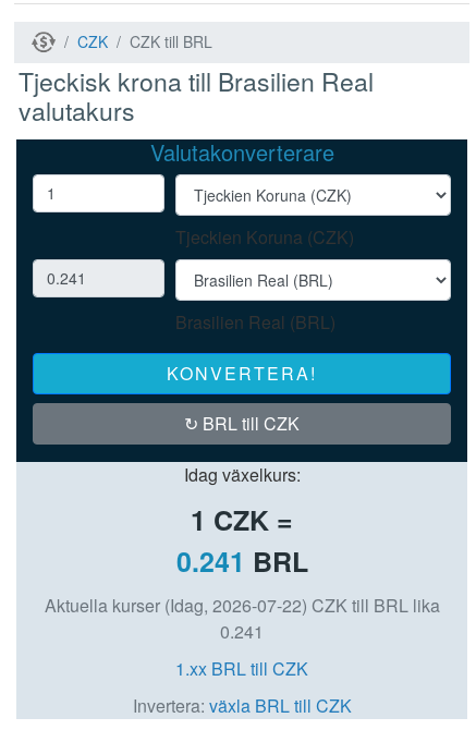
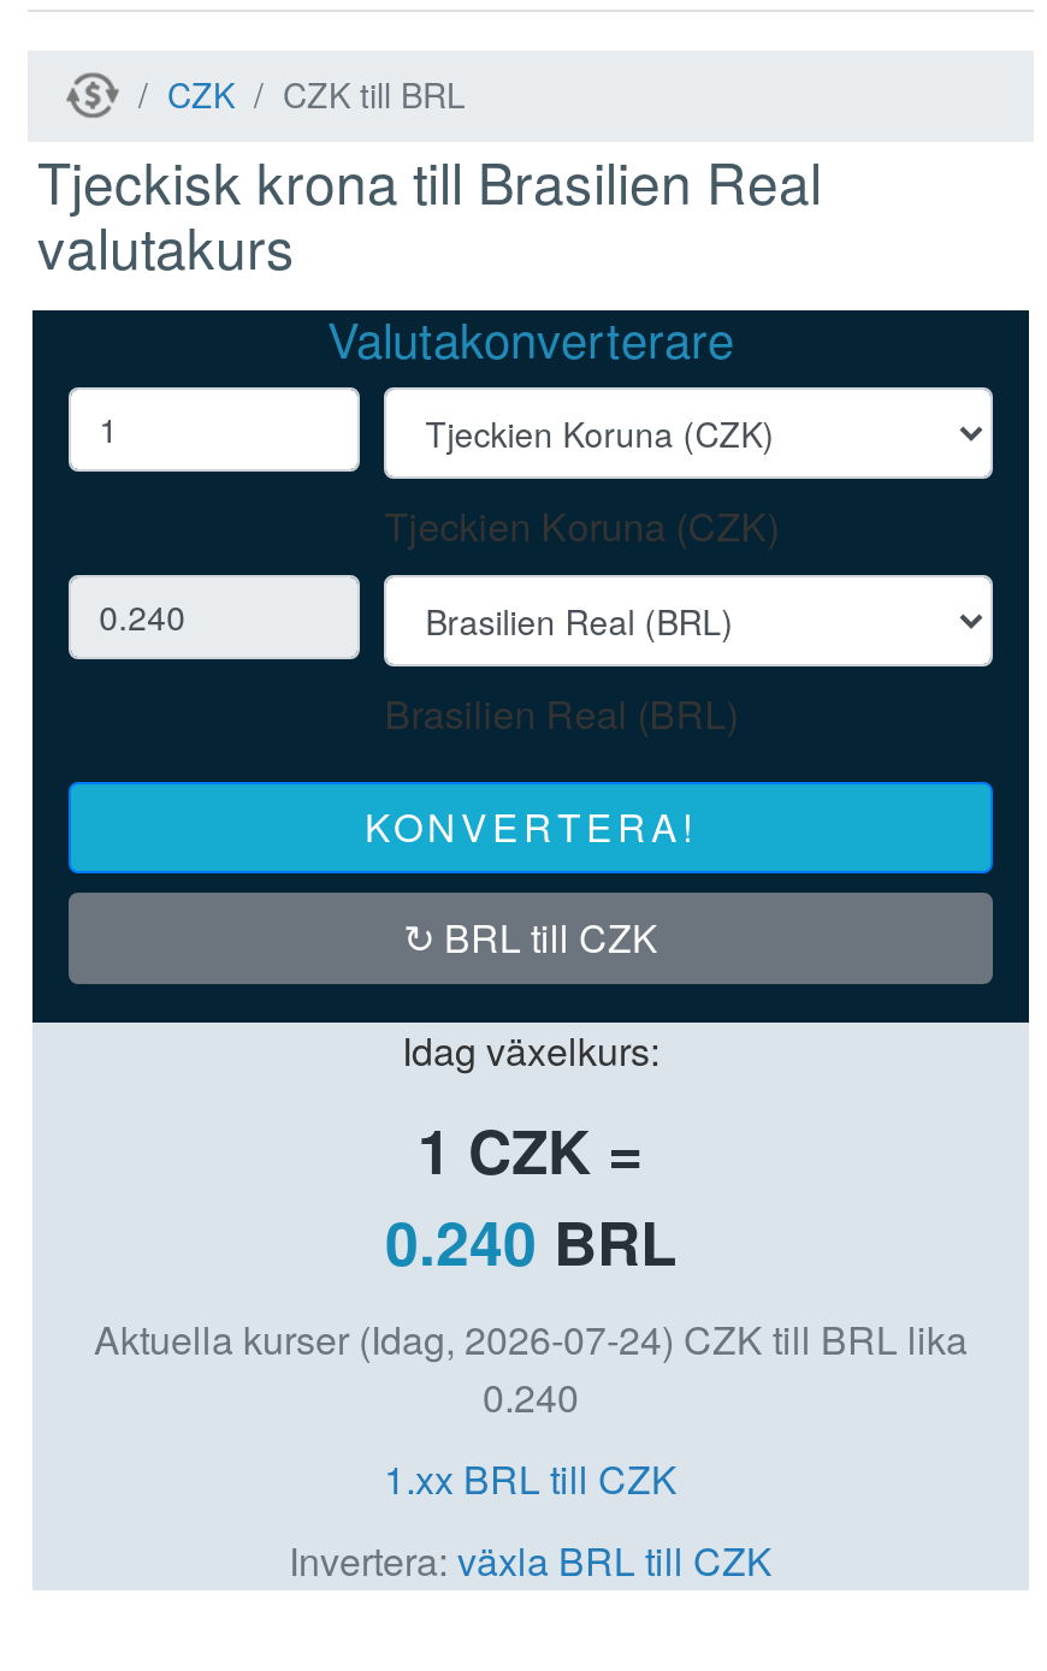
- 0.241 BRL
+ 0.240 BRL

- Aktuella kurser (Idag, 2026-07-22) CZK till BRL lika
+ Aktuella kurser (Idag, 2026-07-24) CZK till BRL lika

- 0.241
+ 0.240
